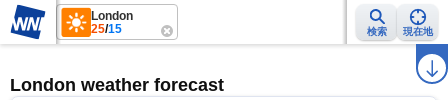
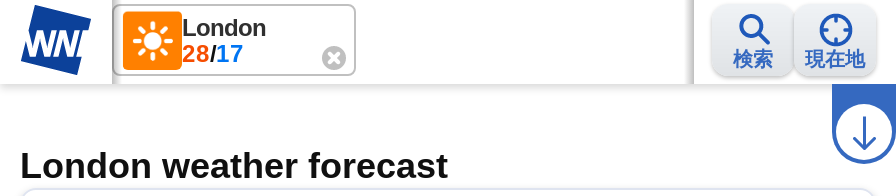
- 25/15
+ 28/17
